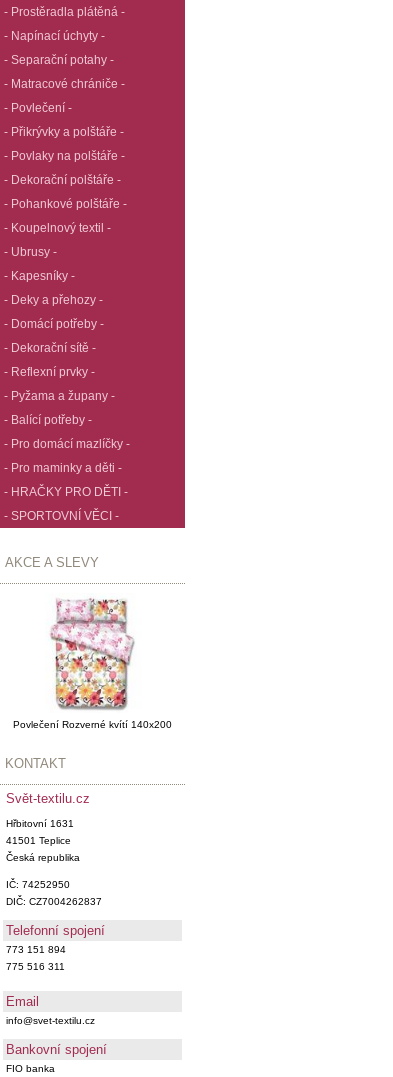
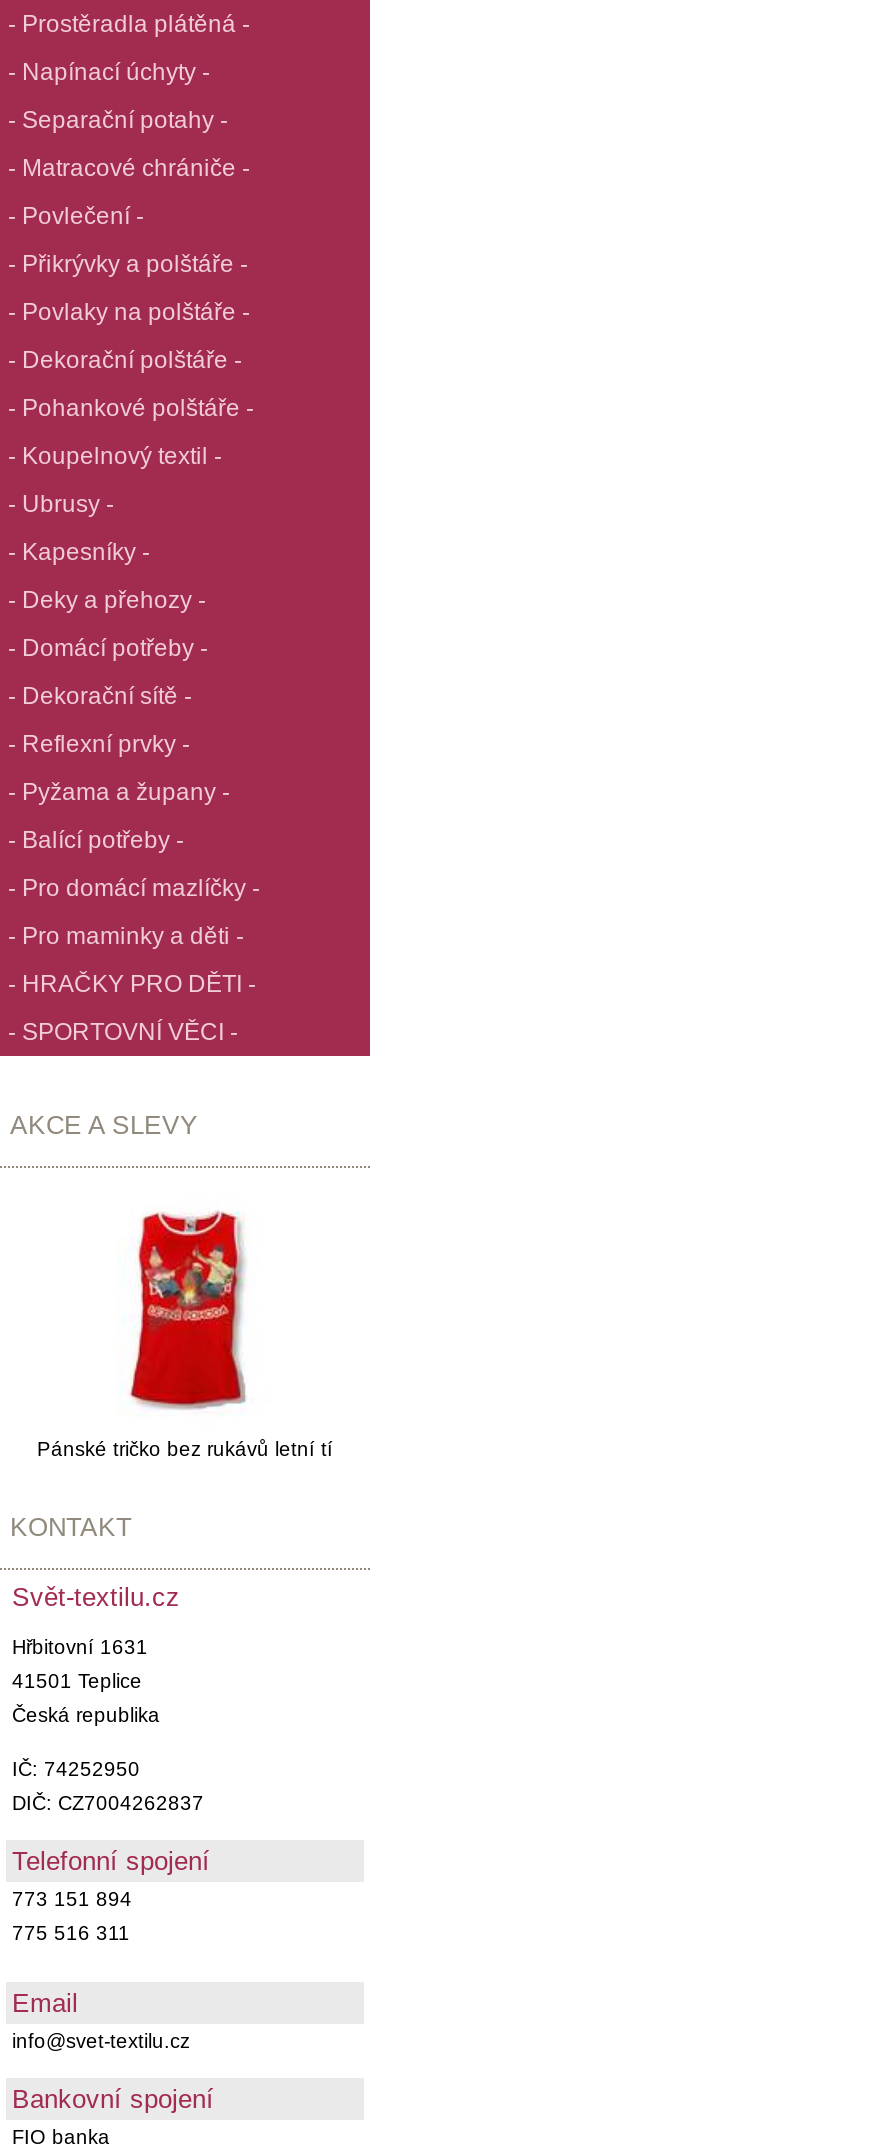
- [image]
- Povlečení Rozverné kvítí 140x200
+ [image]
+ Pánské tričko bez rukávů letní tí
